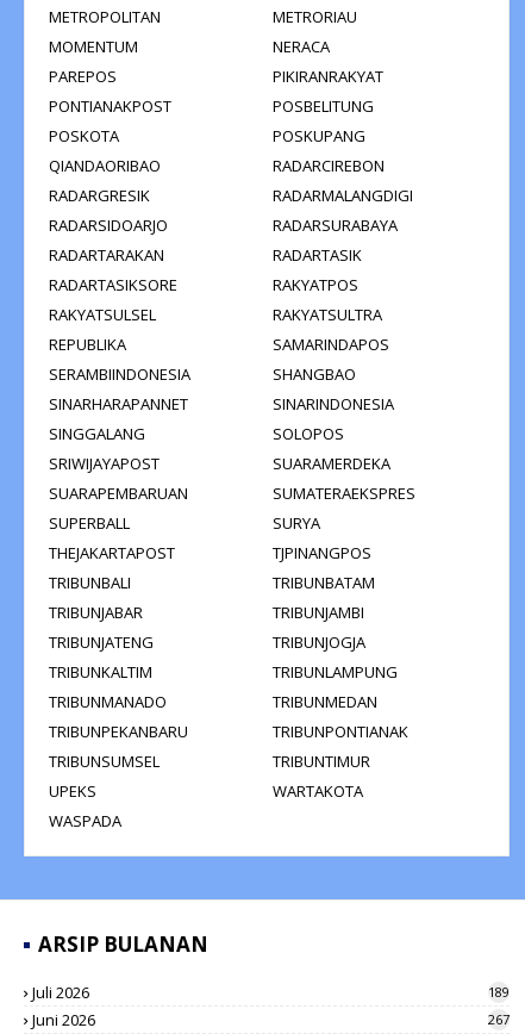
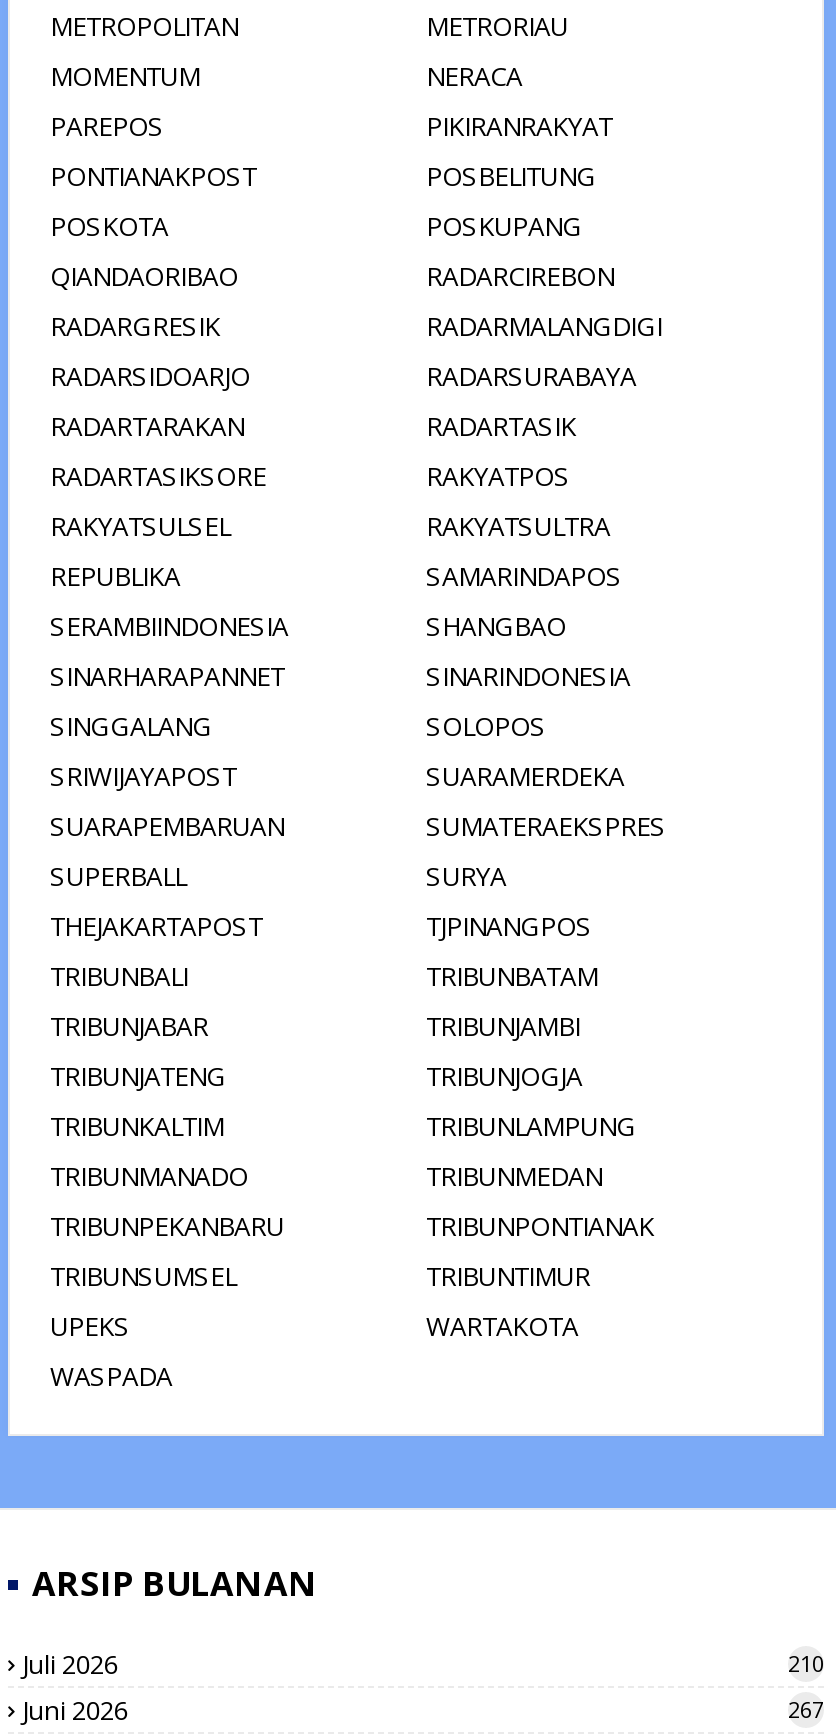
- 189
+ 210
